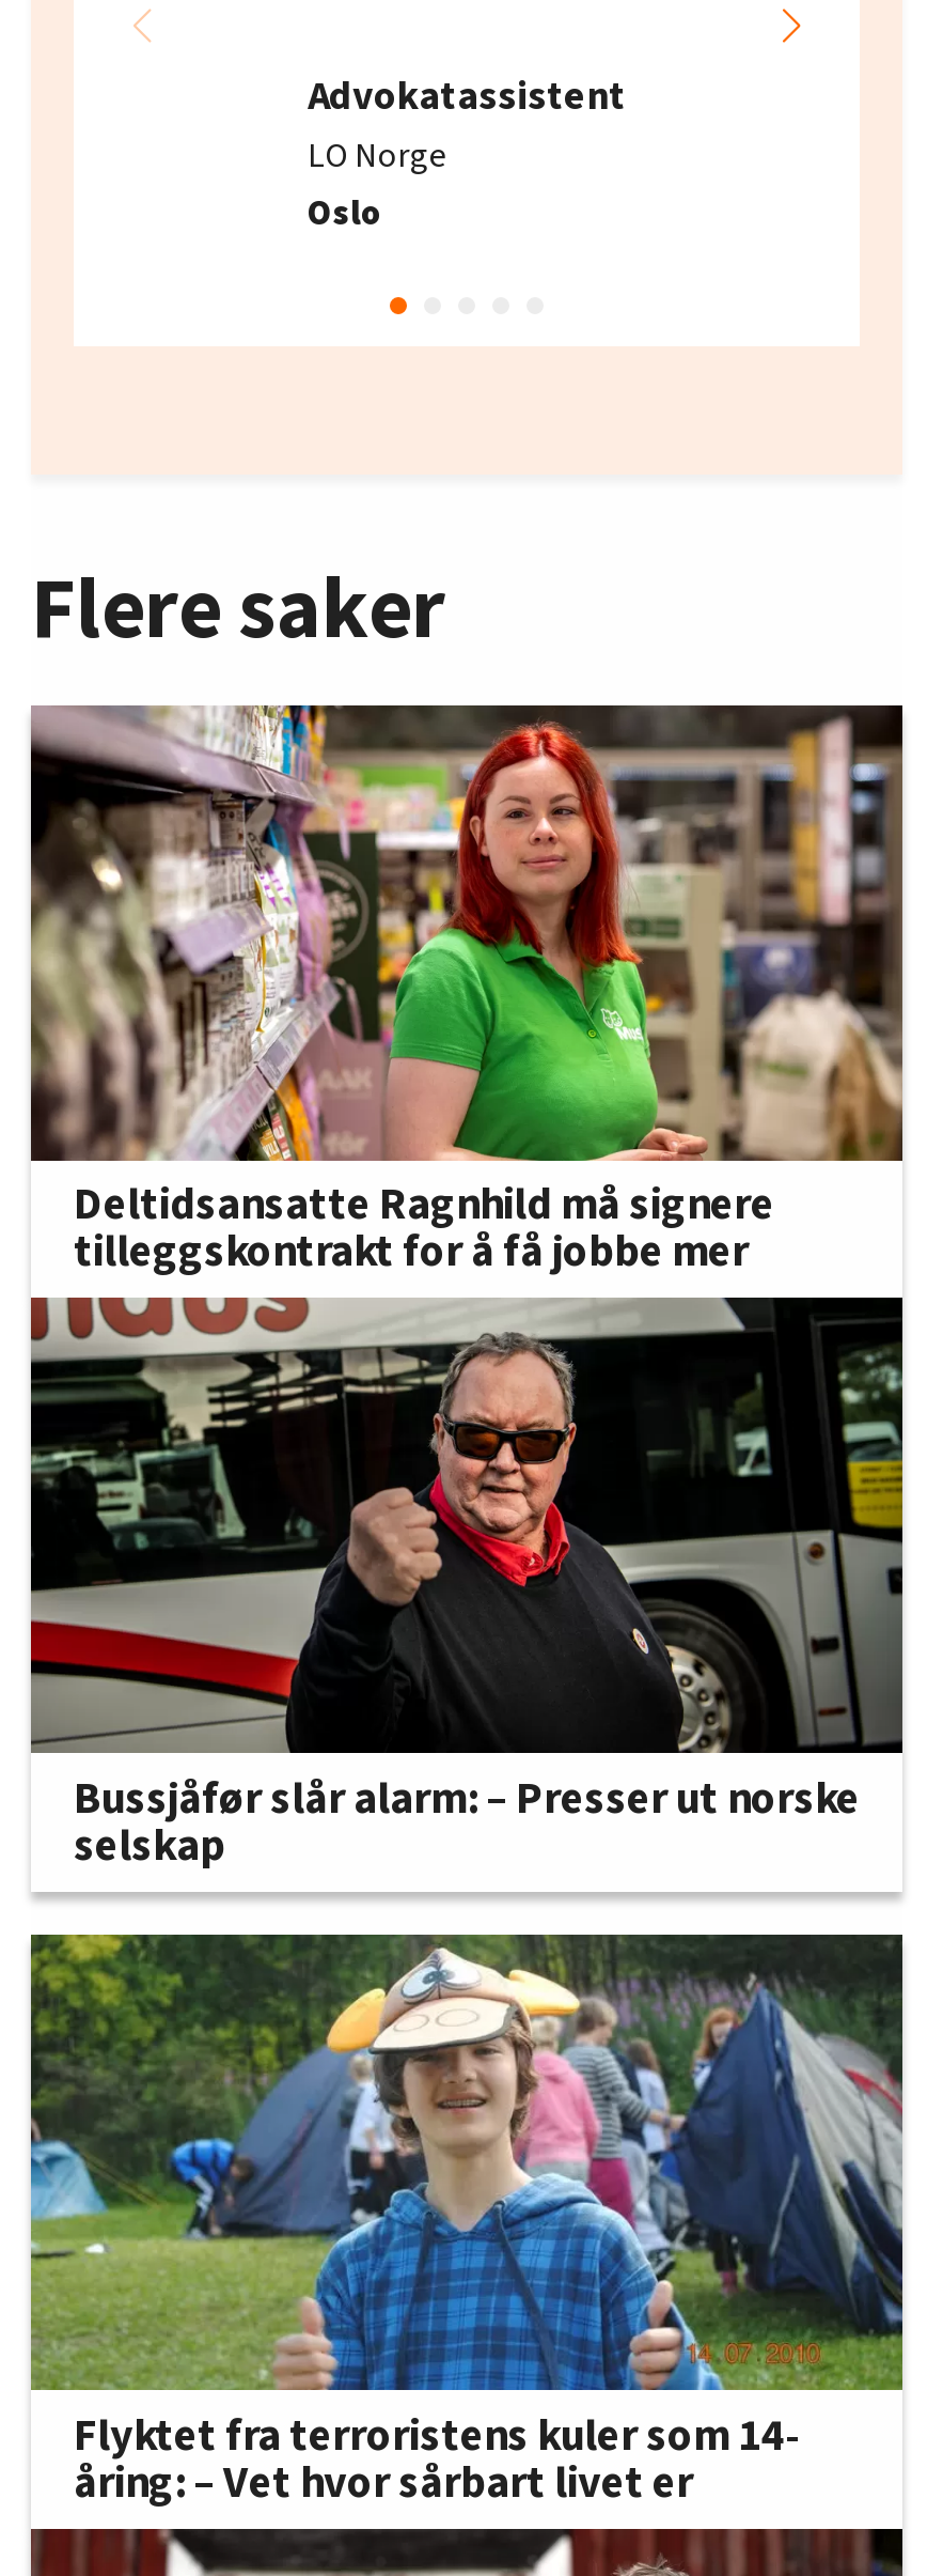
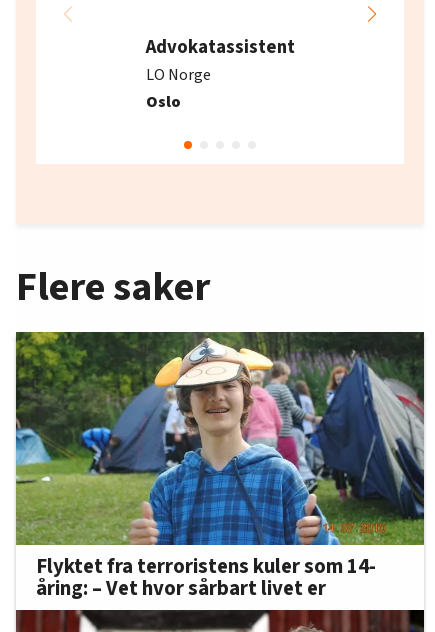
- [image]
- Deltidsansatte Ragnhild må signere
- tilleggskontrakt for å få jobbe mer

- [image]
- Bussjåfør slår alarm: – Presser ut norske
- selskap
